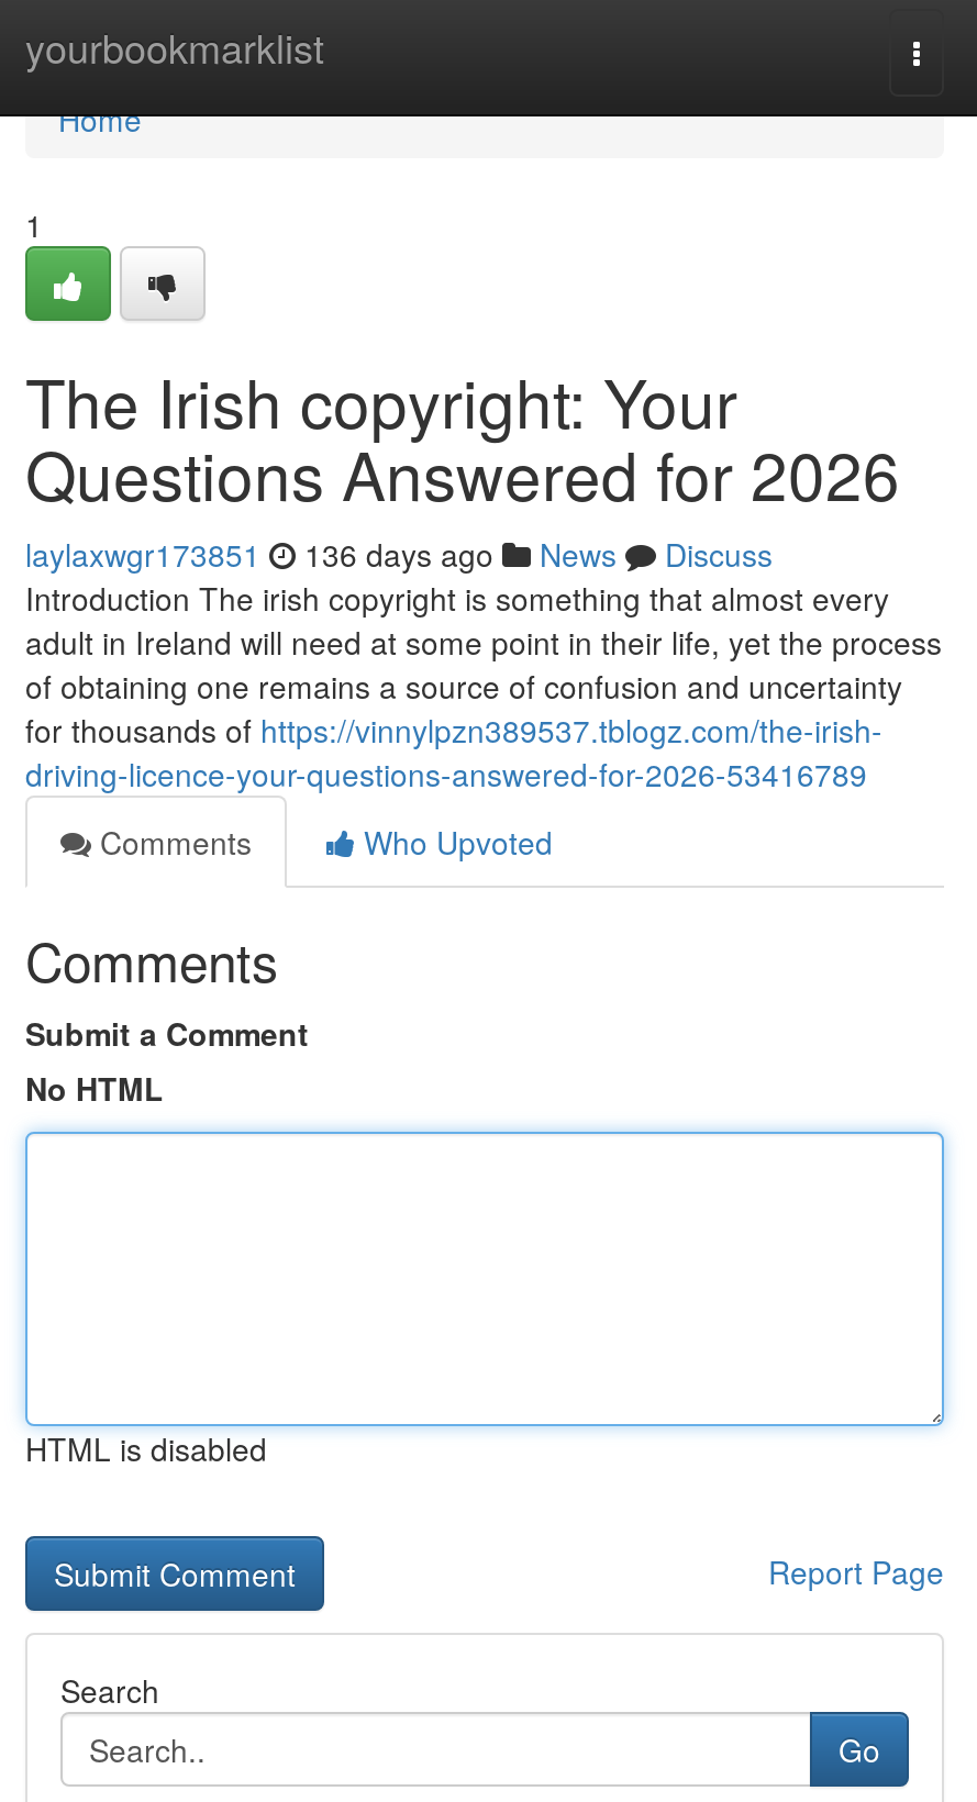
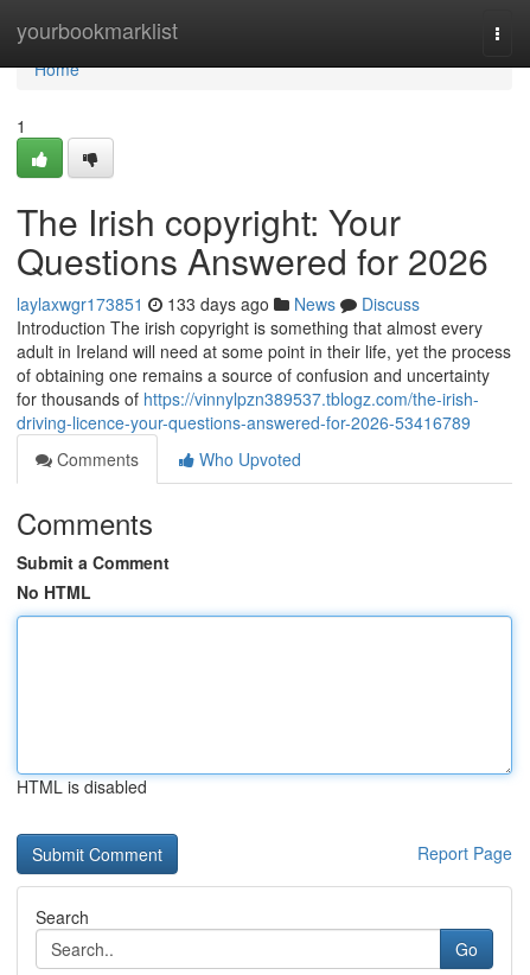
- laylaxwgr173851 136 days ago News Discuss
+ laylaxwgr173851 133 days ago News Discuss
